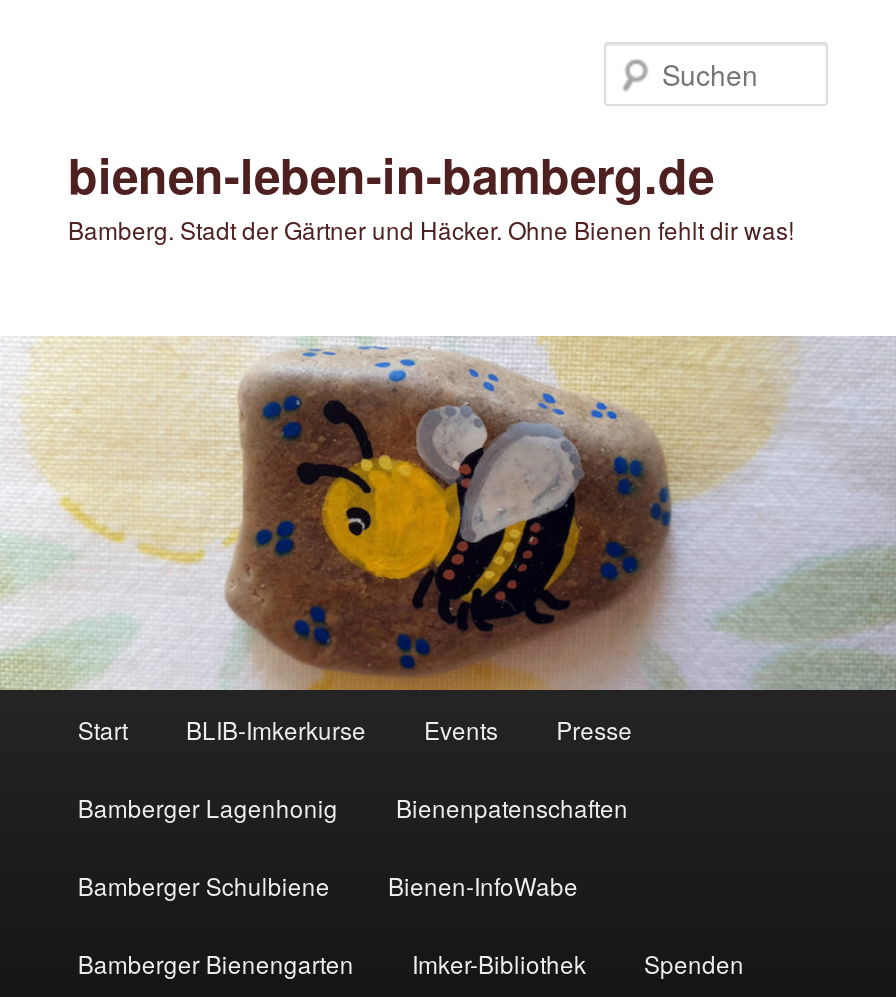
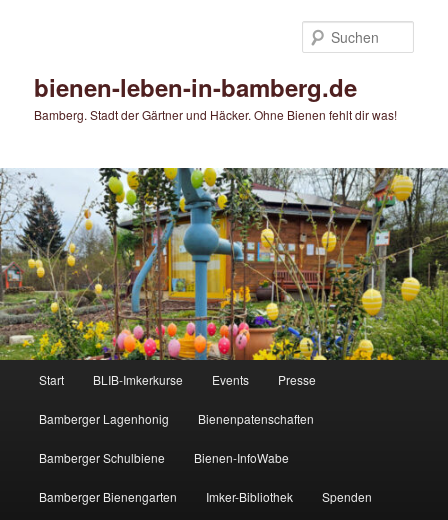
- [image]
+ [image]
